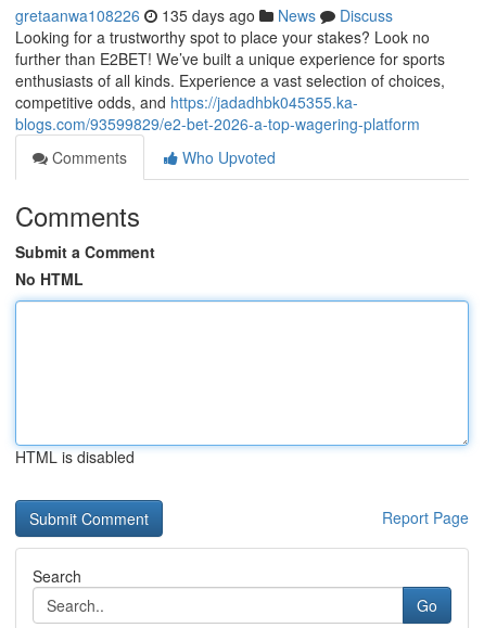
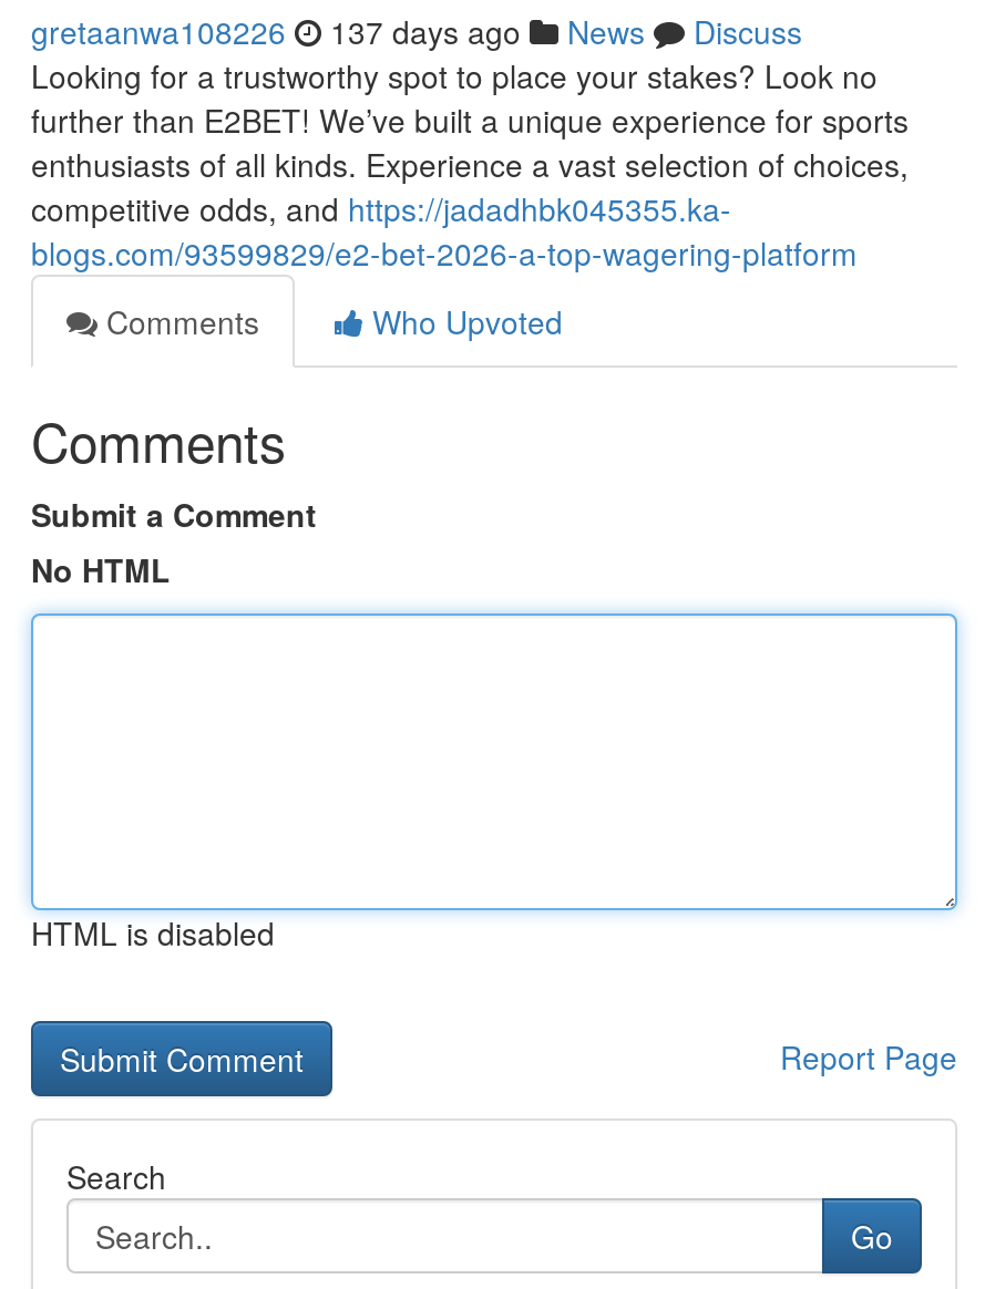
- gretaanwa108226 135 days ago News Discuss
+ gretaanwa108226 137 days ago News Discuss
